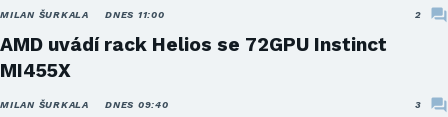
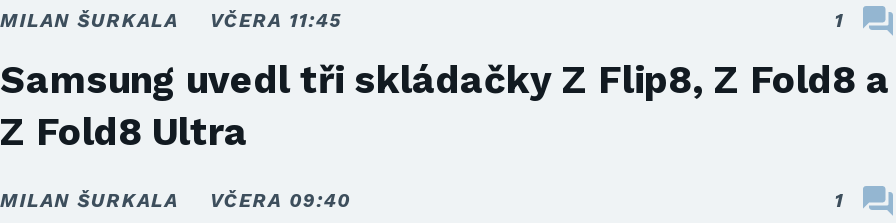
- DNES 11:00
- 2
+ VČERA 11:45
+ 1

- AMD uvádí rack Helios se 72GPU Instinct
- MI455X
+ Samsung uvedl tři skládačky Z Flip8, Z Fold8 a
+ Z Fold8 Ultra

- DNES 09:40
- 3
+ VČERA 09:40
+ 1
